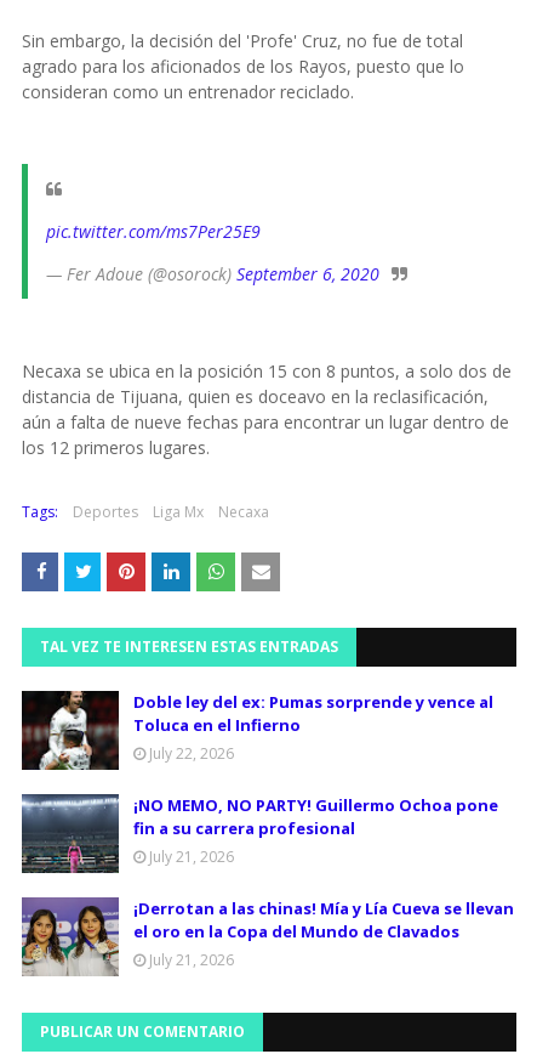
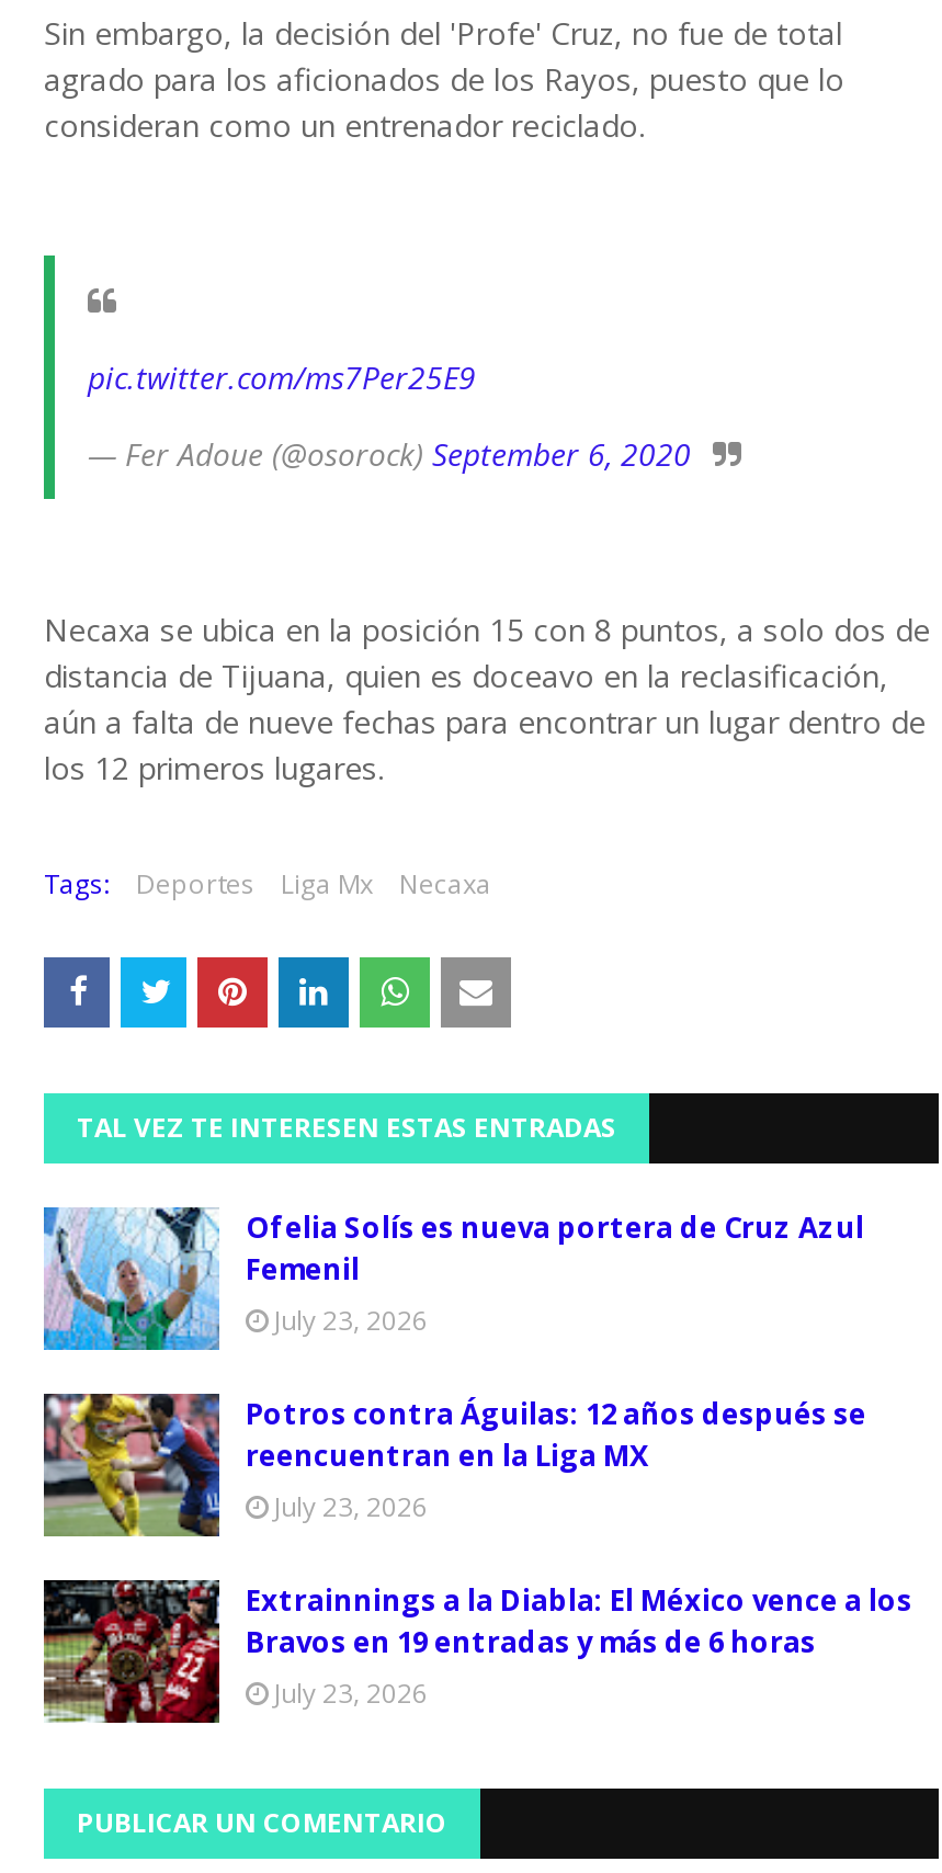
- [image]
- Doble ley del ex: Pumas sorprende y vence al
- Toluca en el Infierno
- July 22, 2026
+ [image]
+ Ofelia Solís es nueva portera de Cruz Azul
+ Femenil
+ July 23, 2026

- [image]
- ¡NO MEMO, NO PARTY! Guillermo Ochoa pone
- fin a su carrera profesional
- July 21, 2026
+ [image]
+ Potros contra Águilas: 12 años después se
+ reencuentran en la Liga MX
+ July 23, 2026

- [image]
- ¡Derrotan a las chinas! Mía y Lía Cueva se llevan
- el oro en la Copa del Mundo de Clavados
- July 21, 2026
+ [image]
+ Extrainnings a la Diabla: El México vence a los
+ Bravos en 19 entradas y más de 6 horas
+ July 23, 2026
